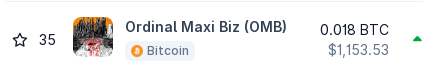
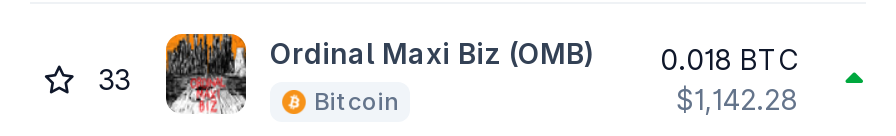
- 35
+ 33

- $1,153.53
+ $1,142.28
